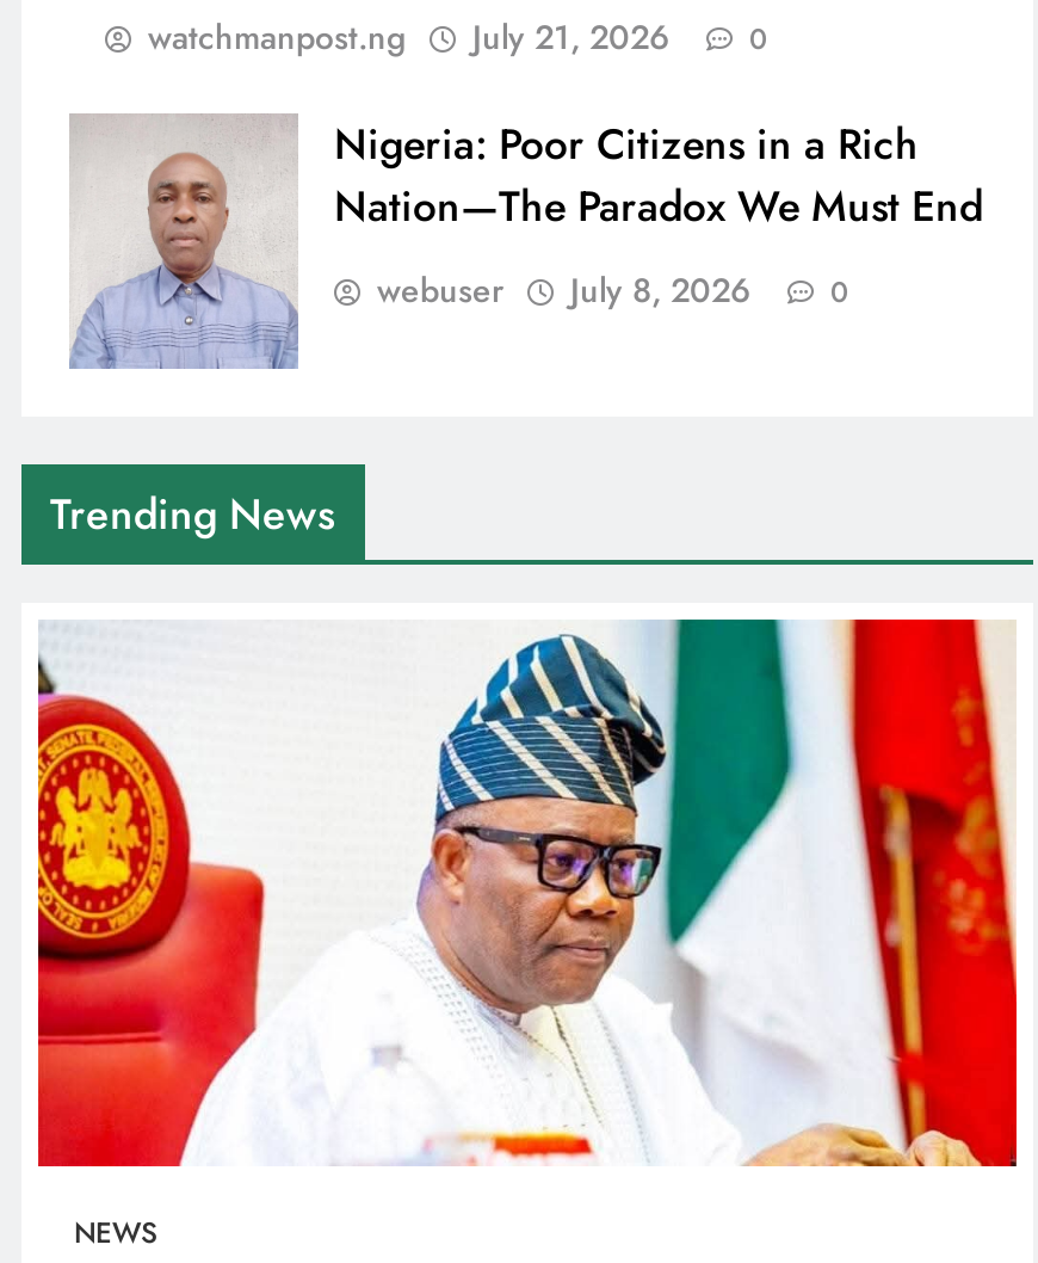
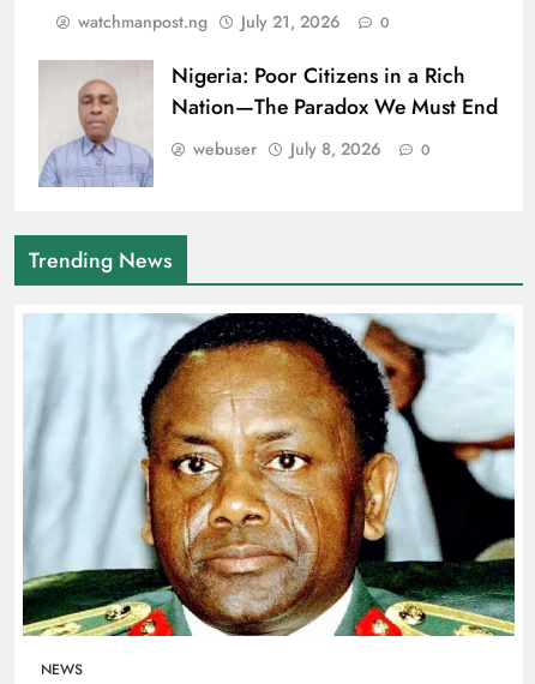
- [image]
+ [image]
